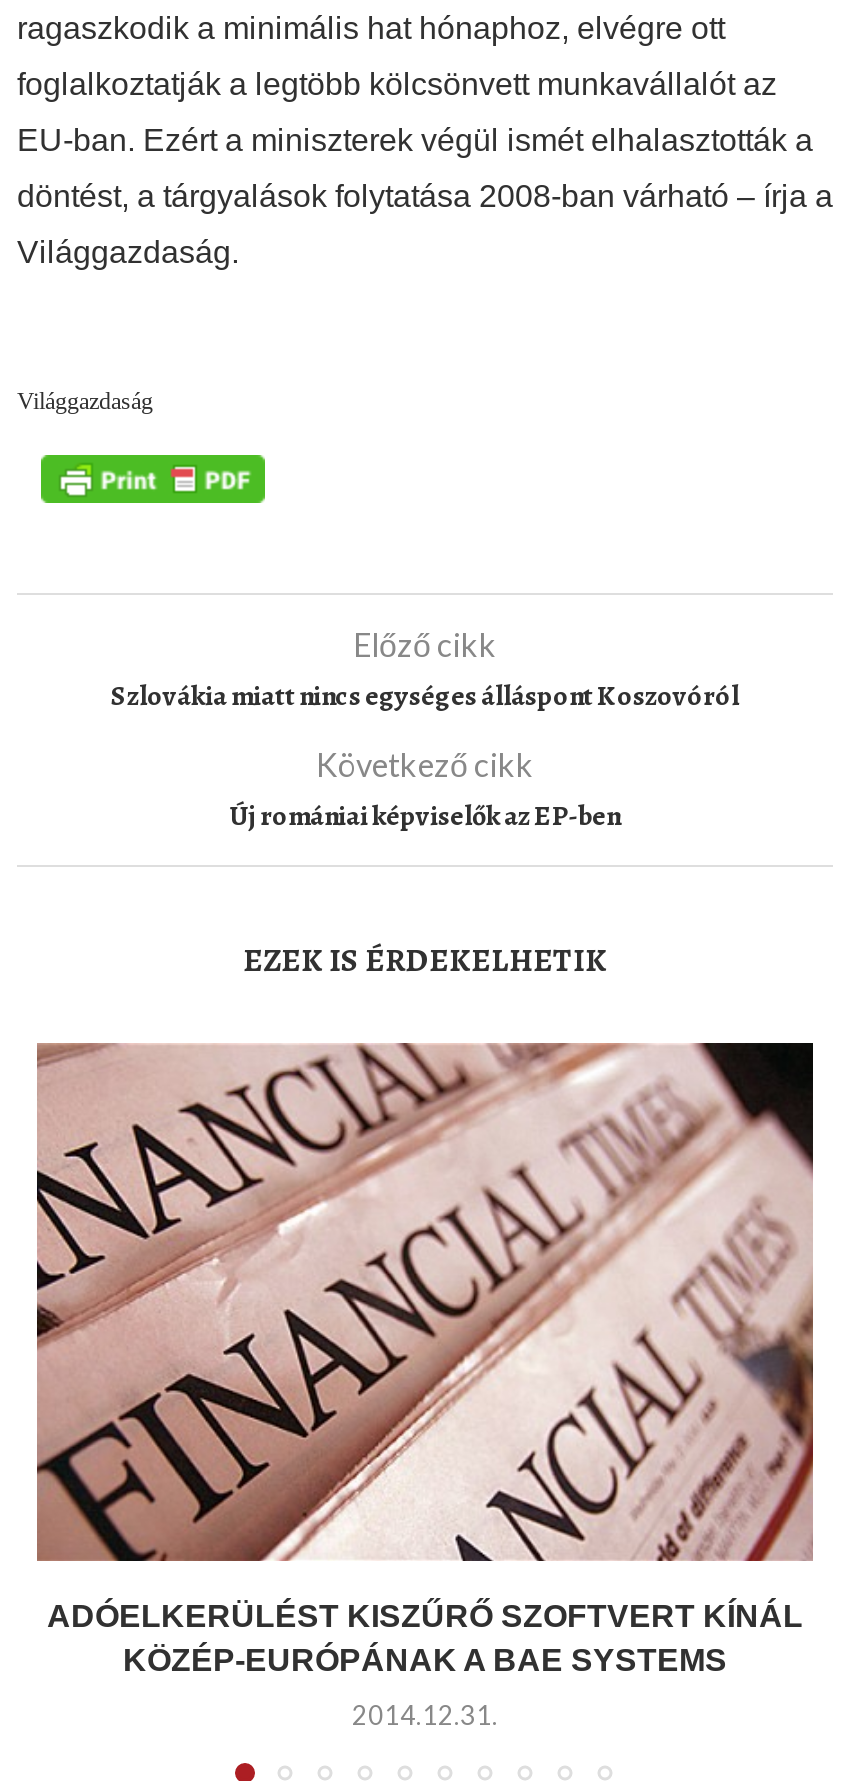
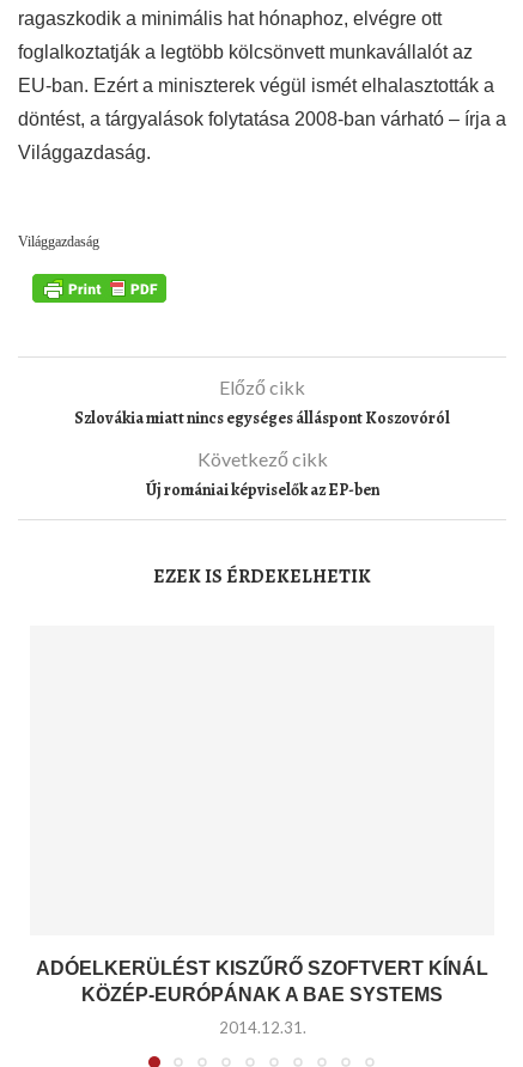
- [image]
